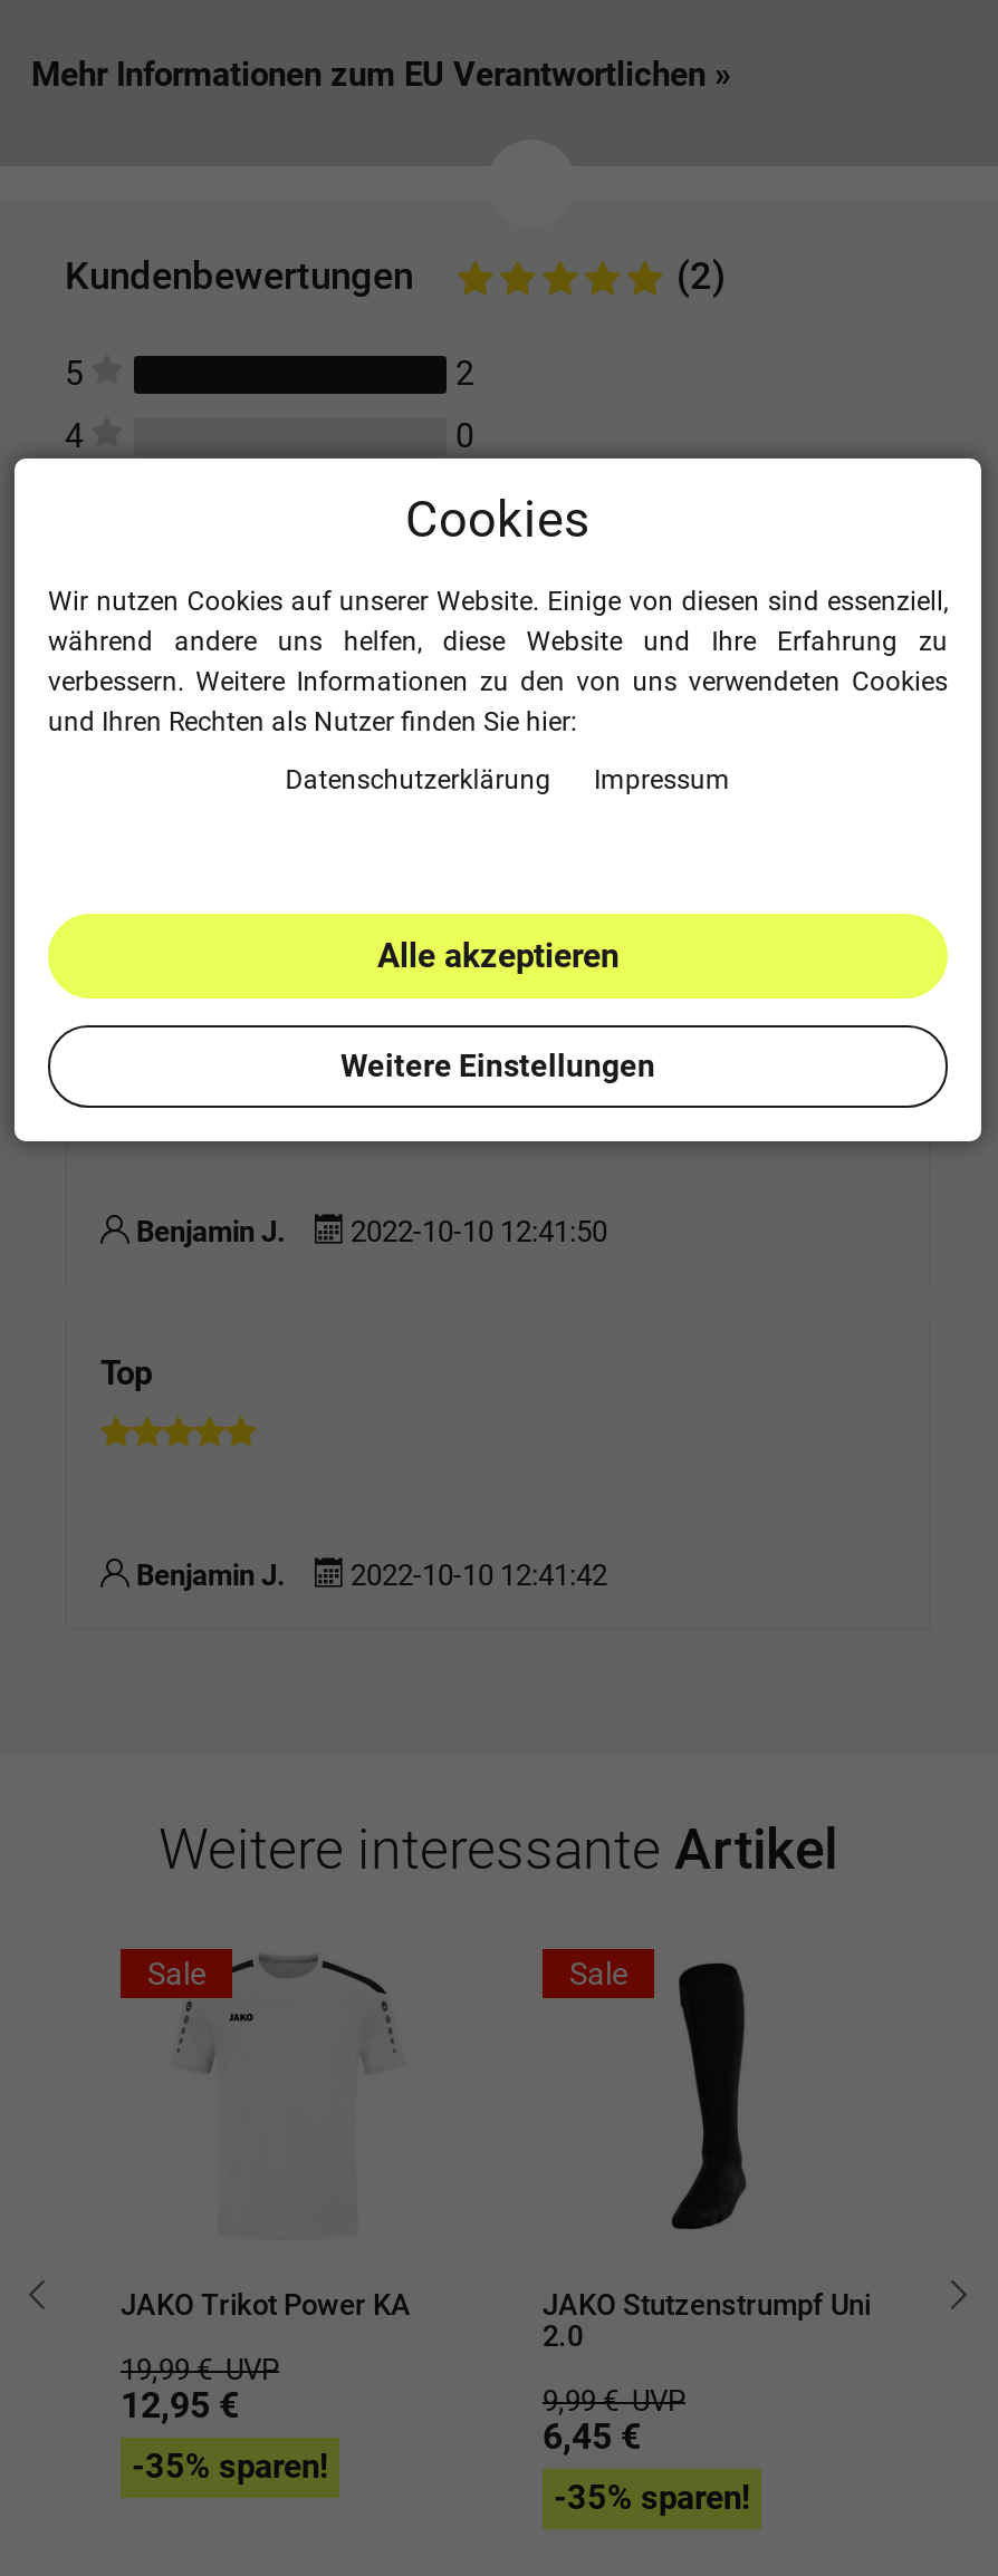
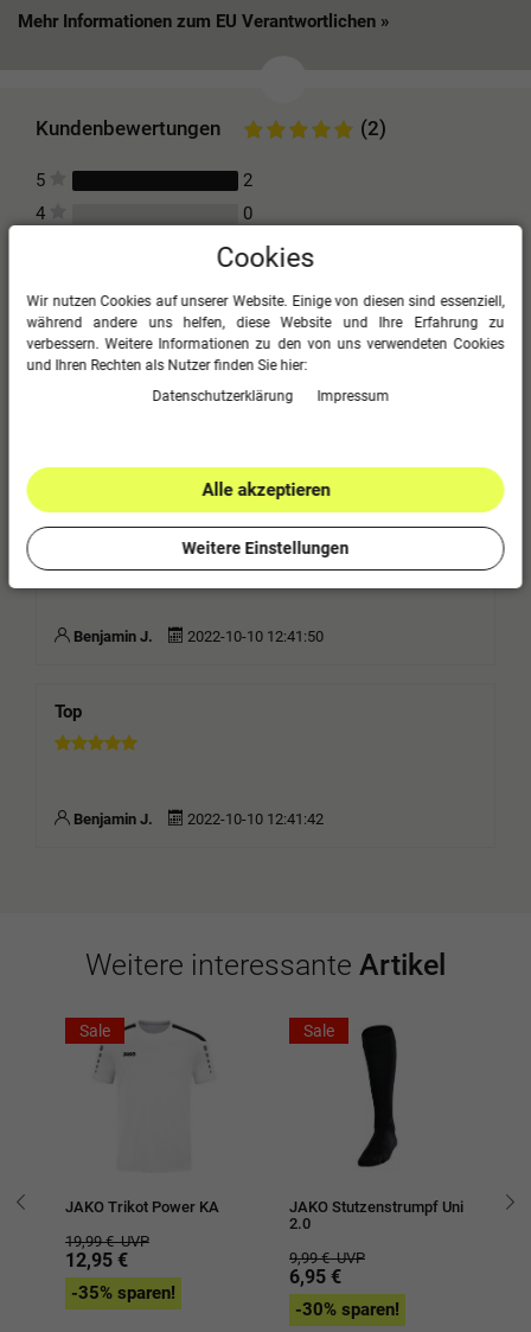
- 6,45 €
+ 6,95 €

- -35% sparen!
+ -30% sparen!
